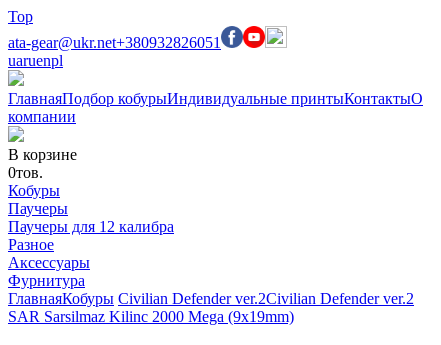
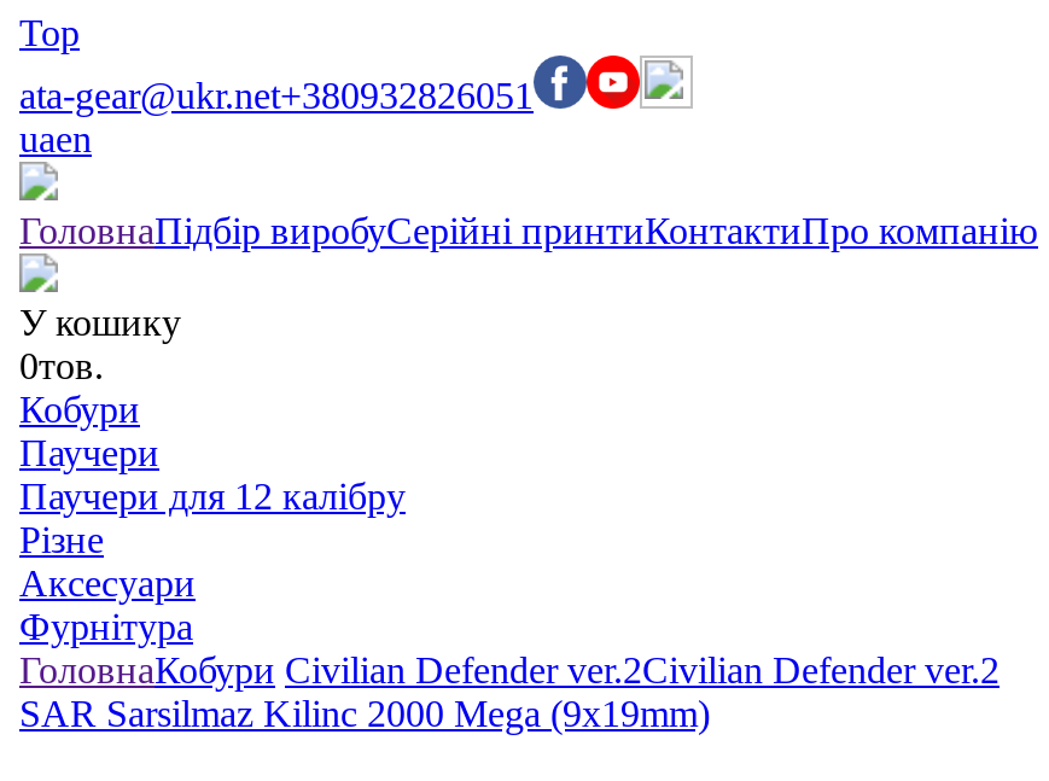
- uaruenpl
+ uaen

- ГлавнаяПодбор кобурыИндивидуальные принтыКонтактыО
- компании
+ ГоловнаПідбір виробуСерійні принтиКонтактиПро компанію

- В корзине
+ У кошику

- Кобуры
- Паучеры
- Паучеры для 12 калибра
- Разное
- Аксессуары
- Фурнитура
- ГлавнаяКобуры Civilian Defender ver.2Civilian Defender ver.2
+ Кобури
+ Паучери
+ Паучери для 12 калібру
+ Різне
+ Аксесуари
+ Фурнітура
+ ГоловнаКобури Civilian Defender ver.2Civilian Defender ver.2
